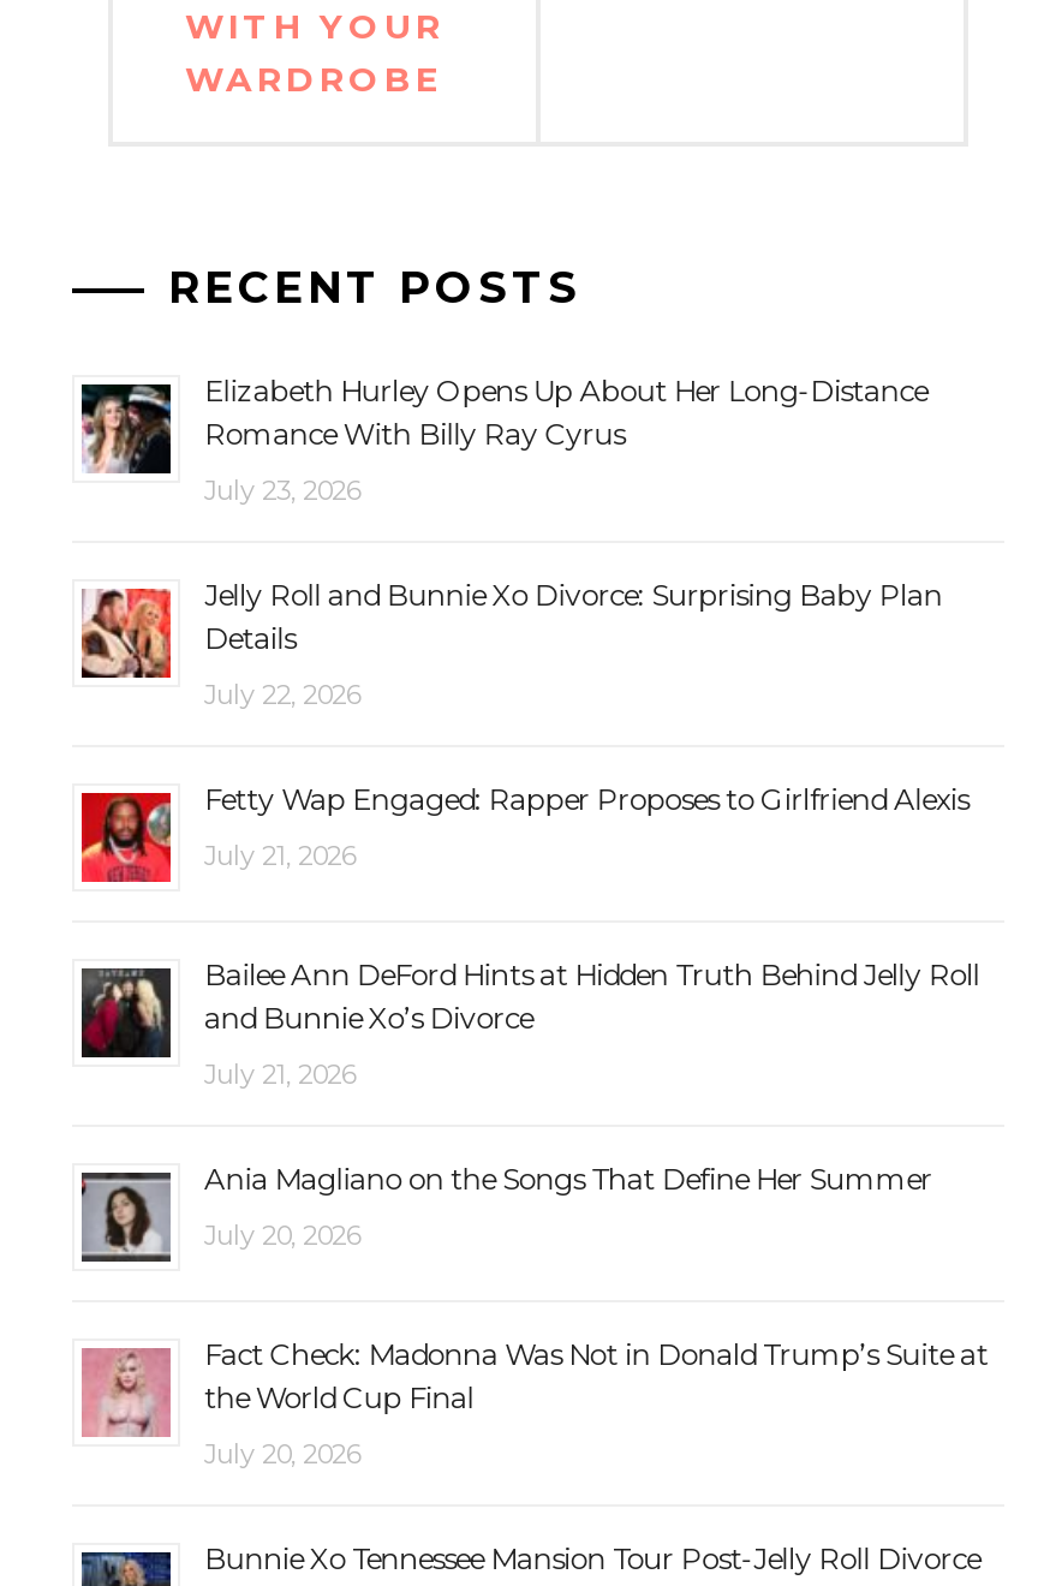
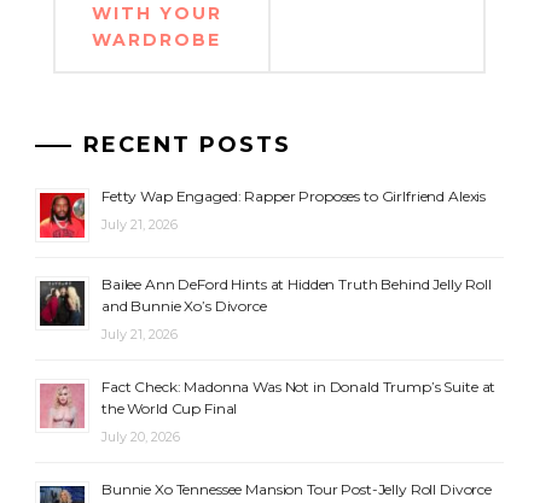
- [image]
- Elizabeth Hurley Opens Up About Her Long-Distance
- Romance With Billy Ray Cyrus
- July 23, 2026
- Jelly Roll and Bunnie Xo Divorce: Surprising Baby Plan
- Details
- July 22, 2026

- [image]

- [image]
- Ania Magliano on the Songs That Define Her Summer
- July 20, 2026
